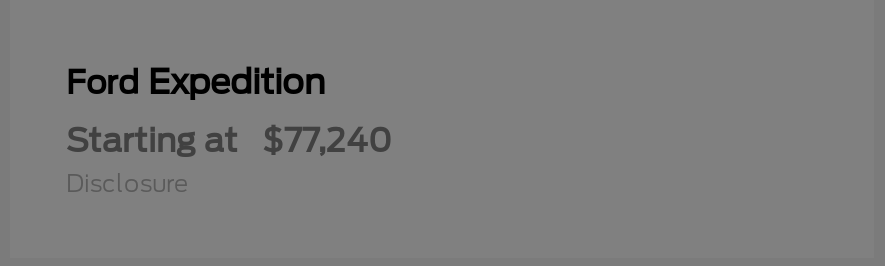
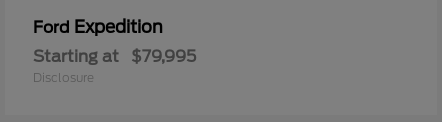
- Starting at $77,240
+ Starting at $79,995
